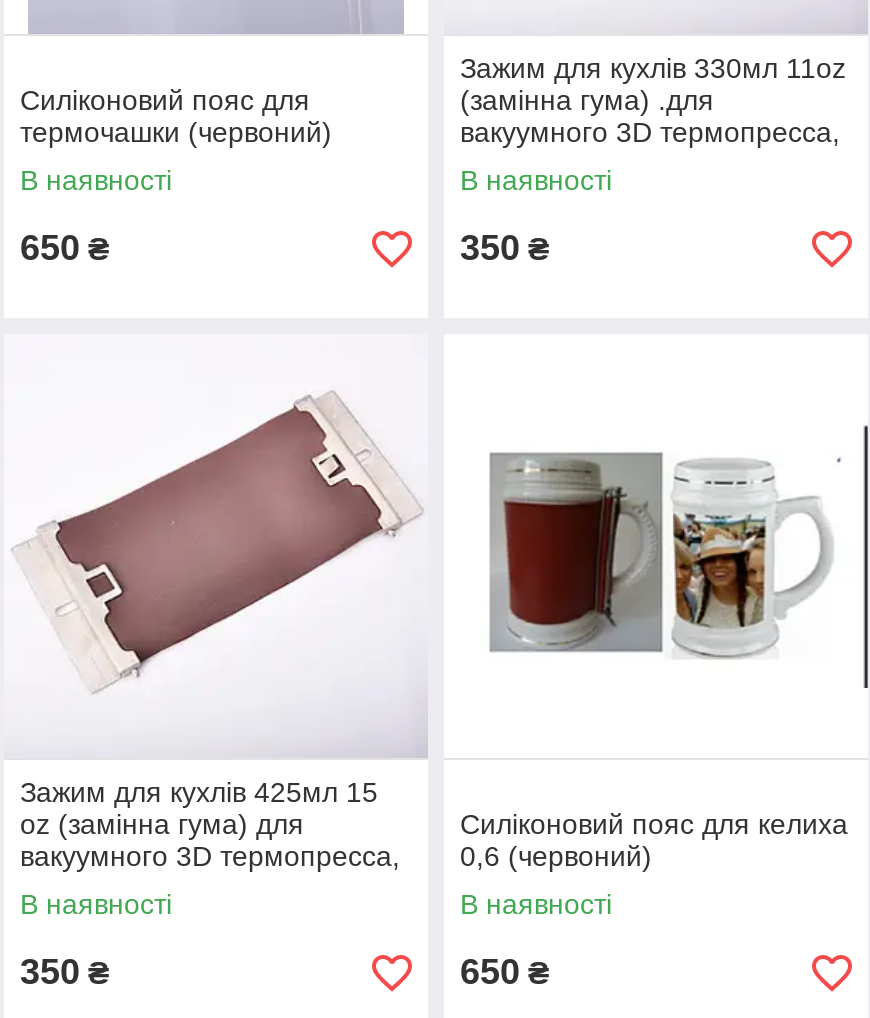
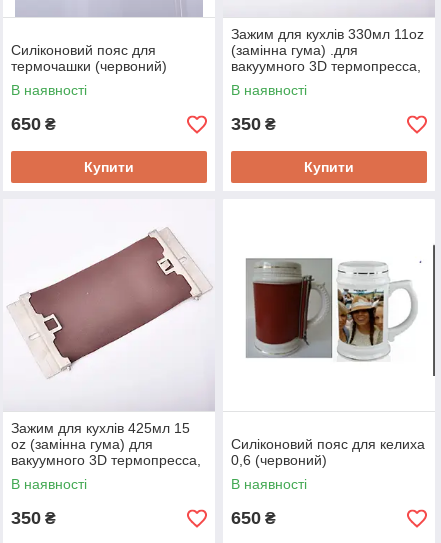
+ Купити

+ Купити
